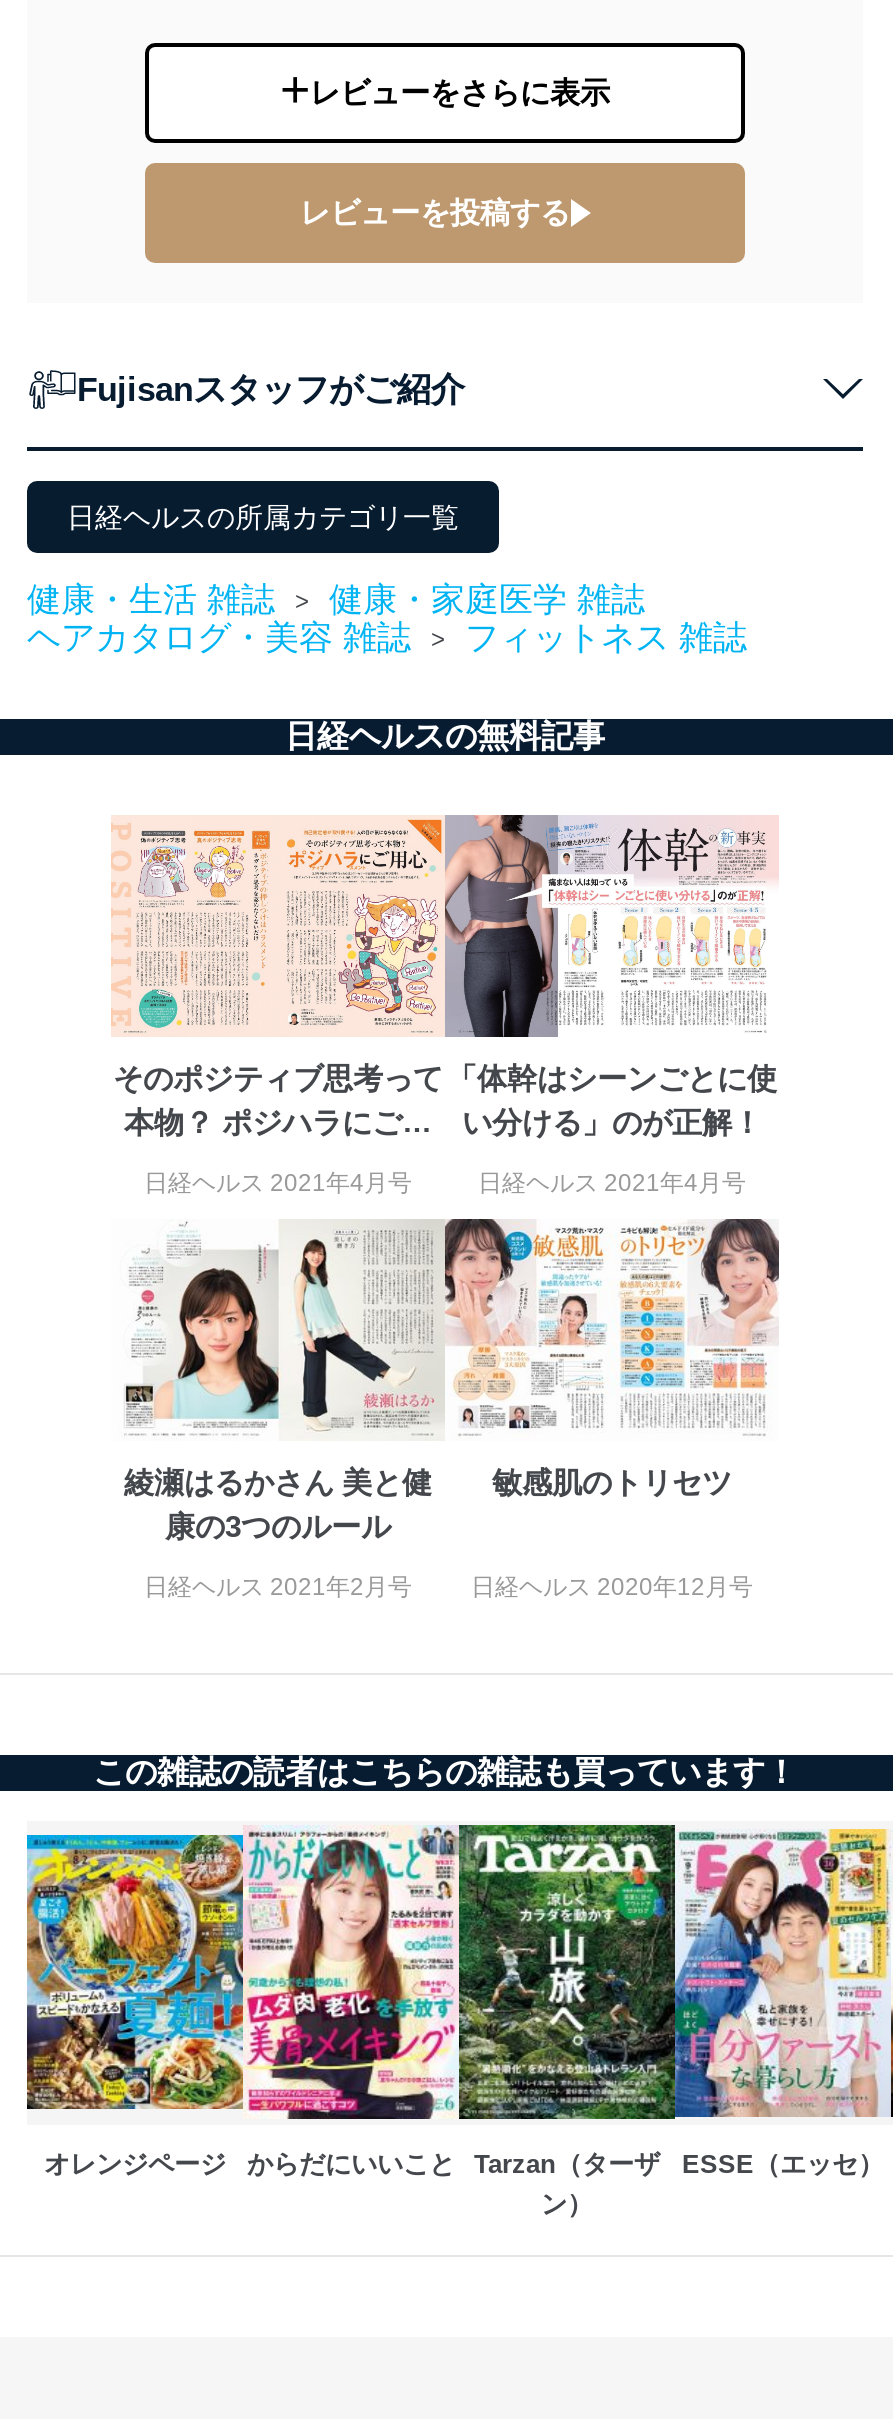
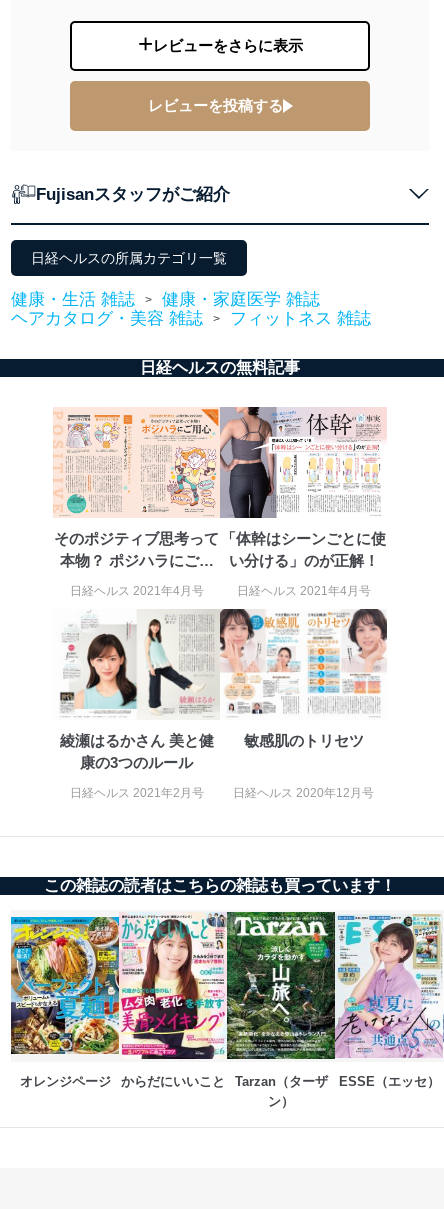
- [image]
+ [image]
